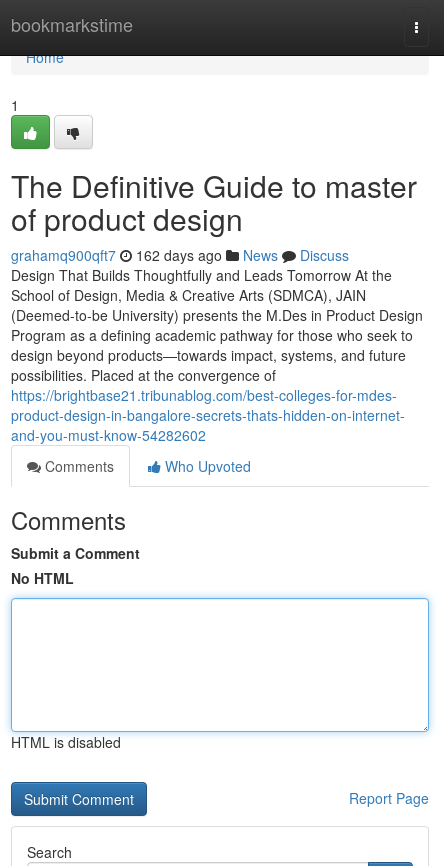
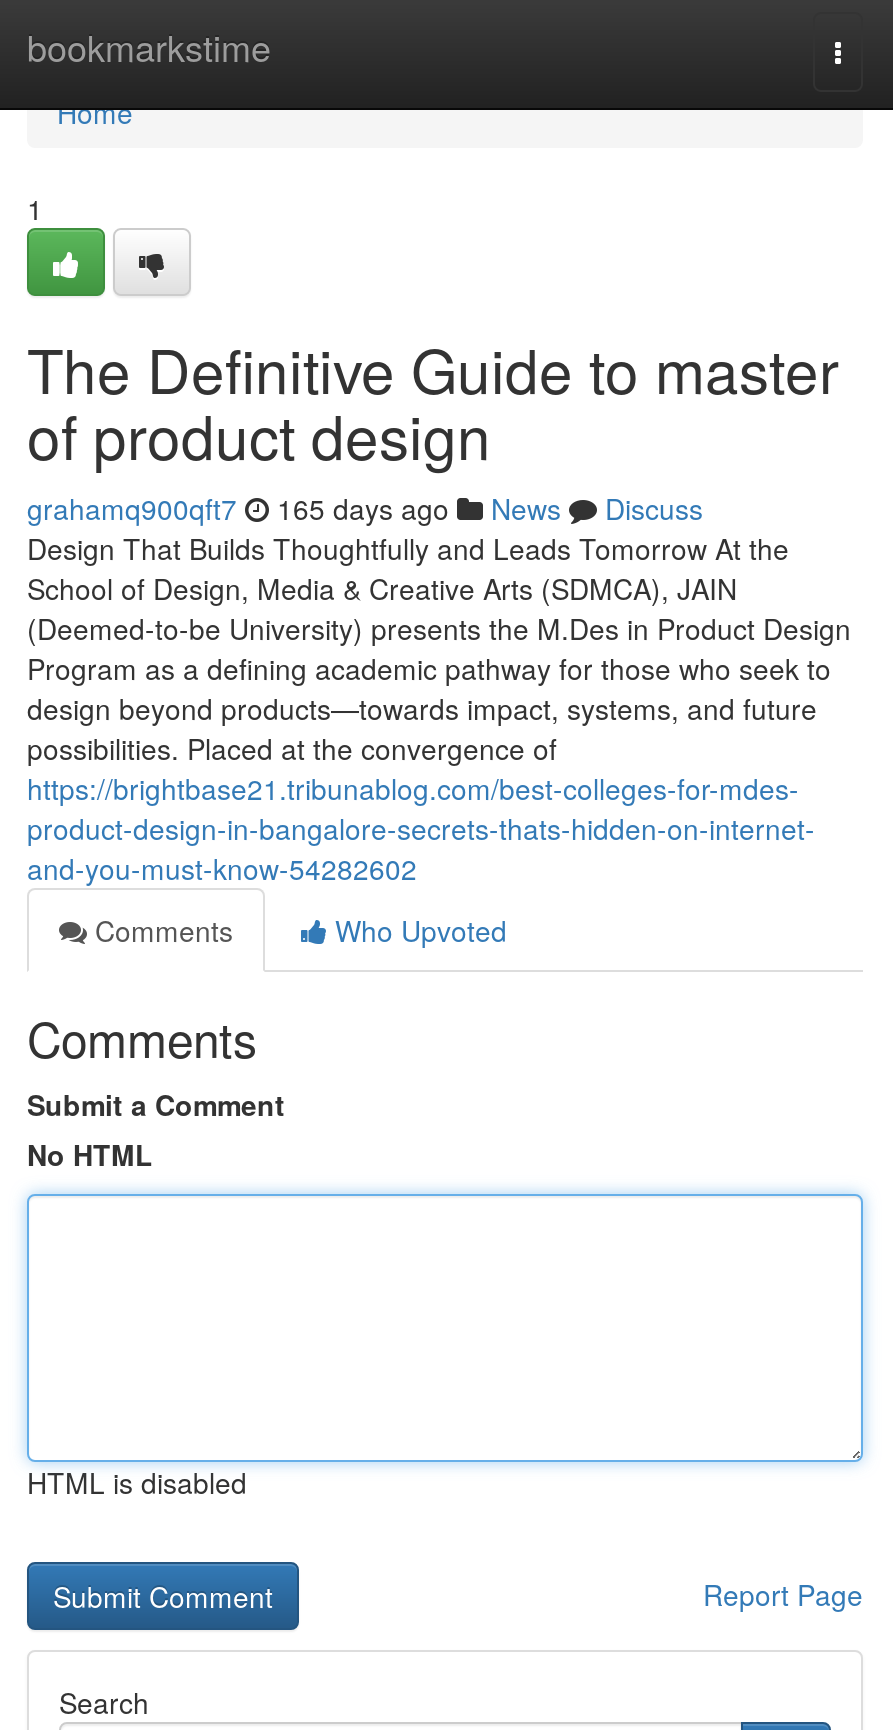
- grahamq900qft7 162 days ago News Discuss
+ grahamq900qft7 165 days ago News Discuss
